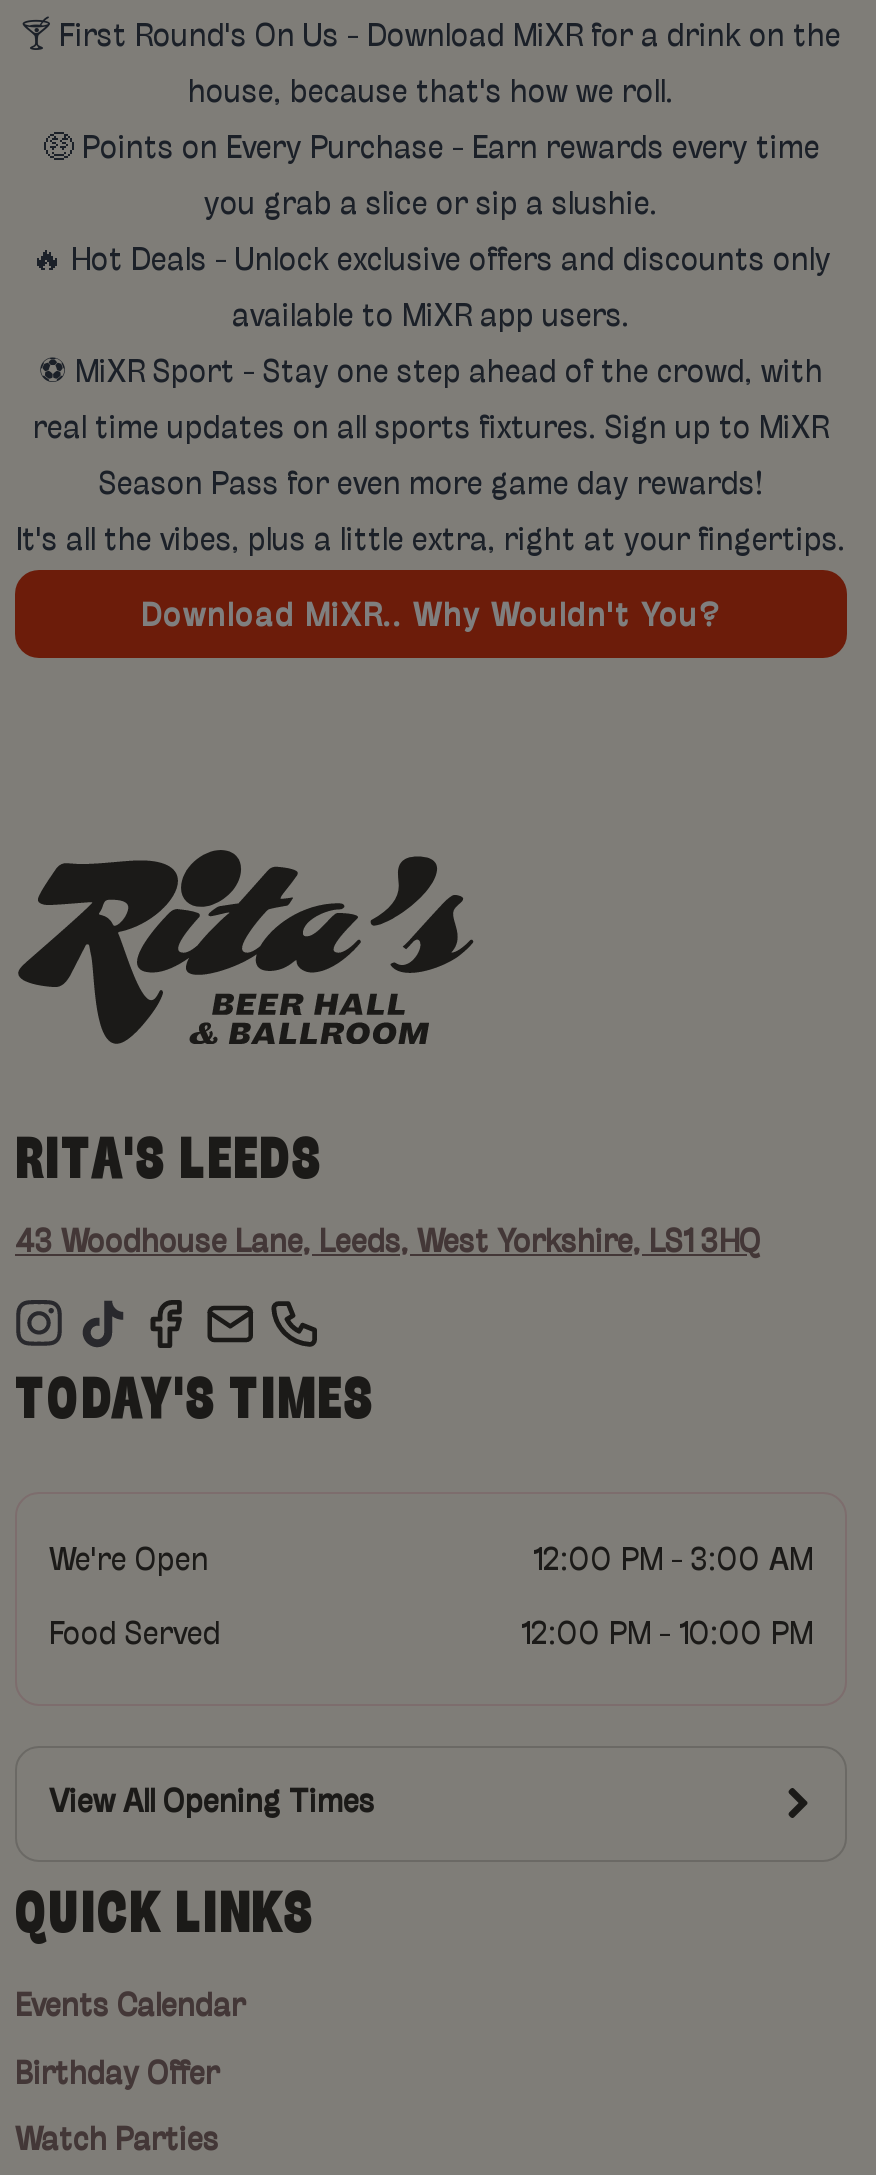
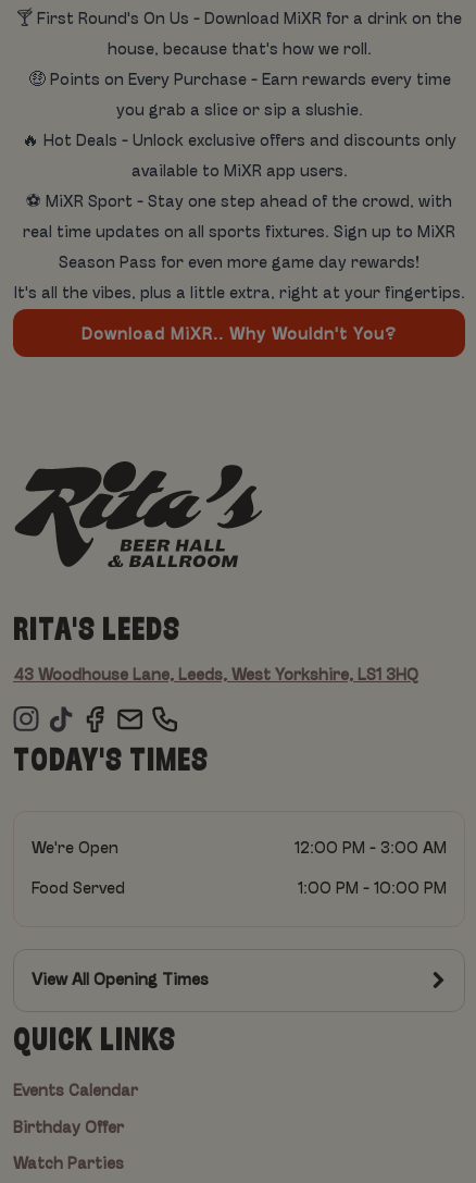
- 12:00 PM - 10:00 PM
+ 1:00 PM - 10:00 PM
